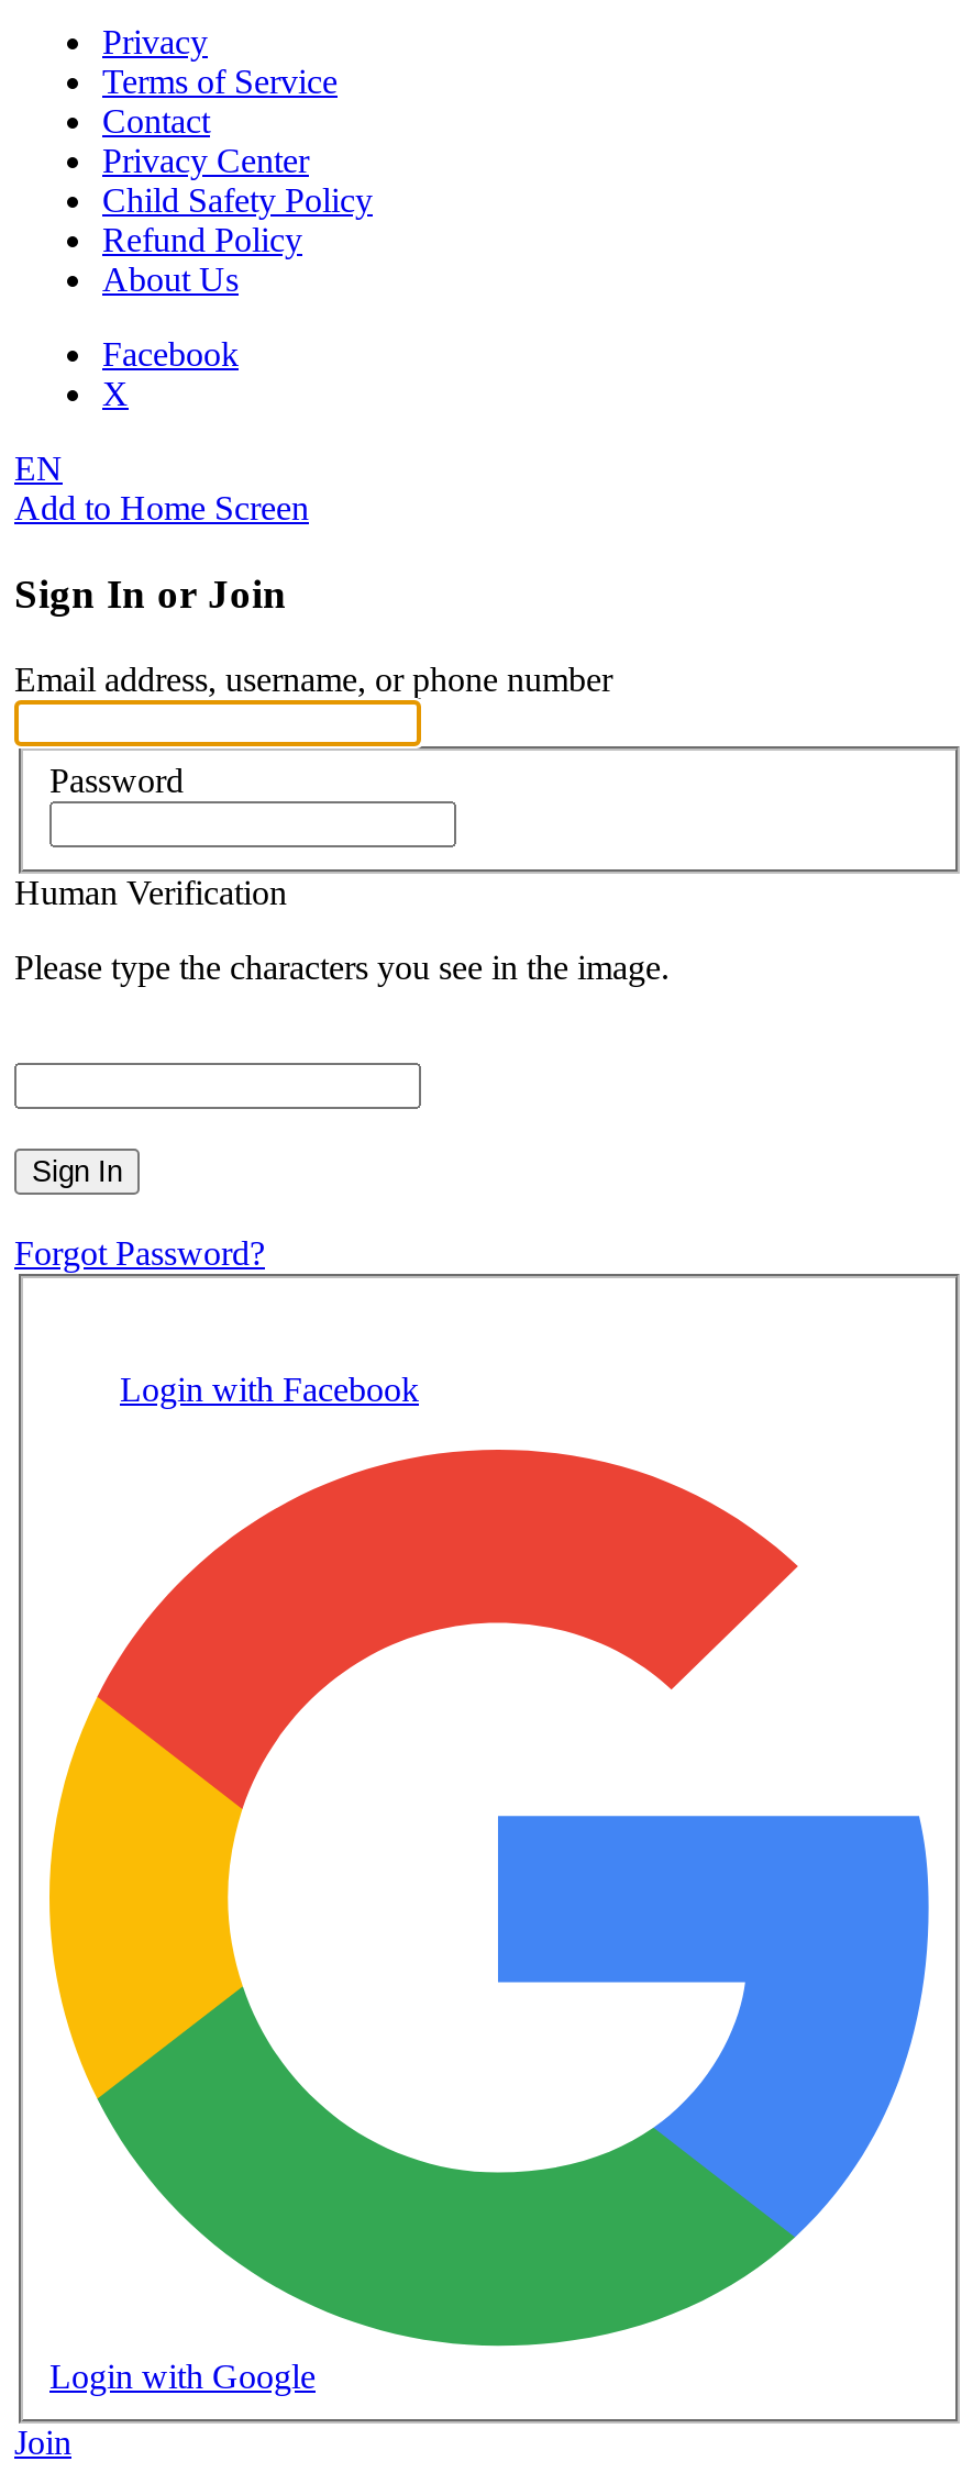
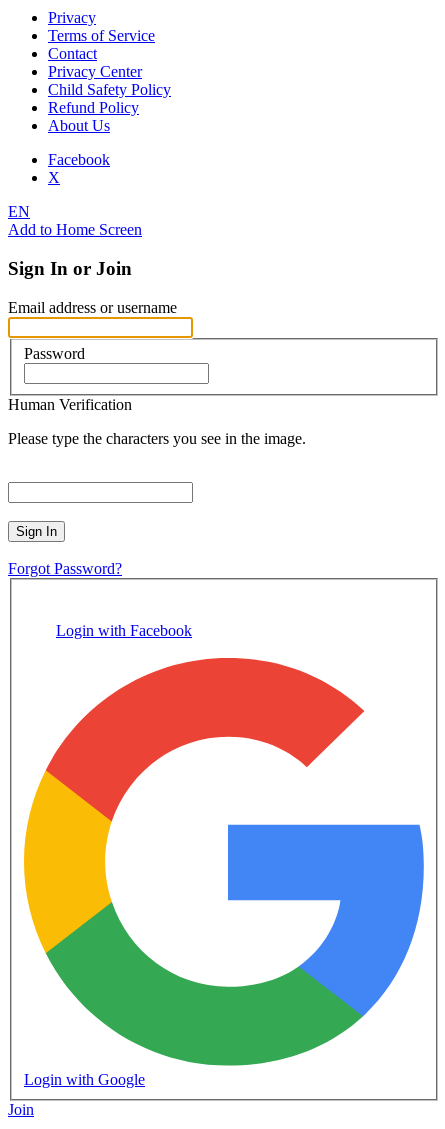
- Email address, username, or phone number
+ Email address or username
